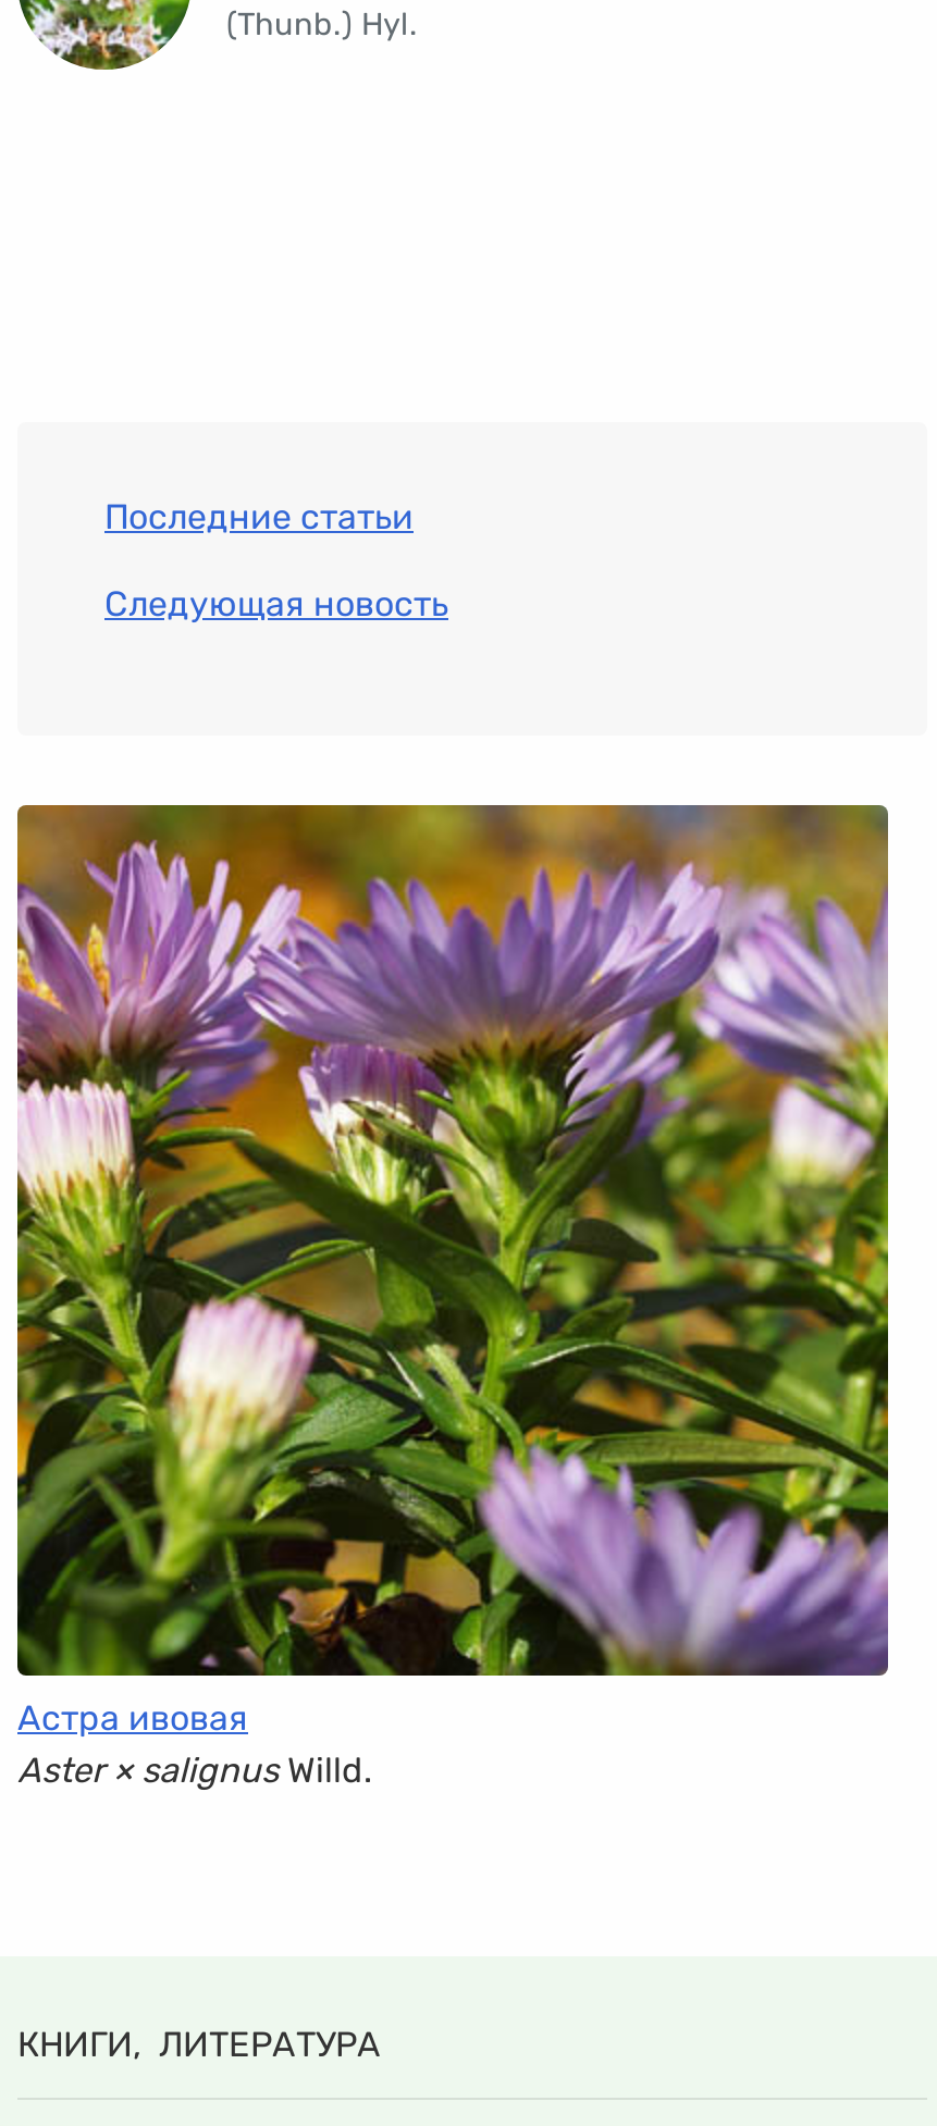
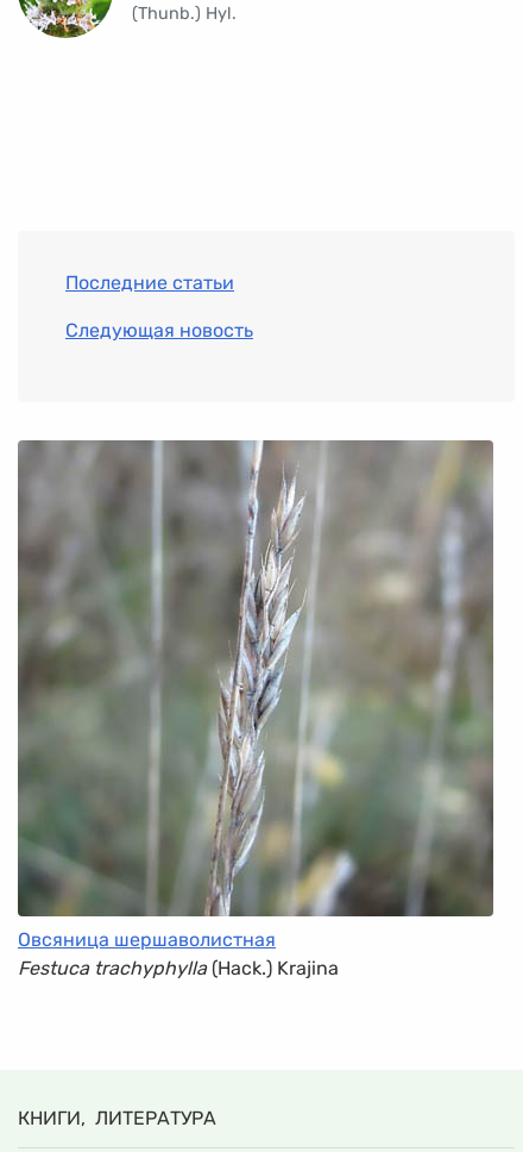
- [image]
- Астра ивовая
- Aster × salignus Willd.
+ [image]
+ Овсяница шершаволистная
+ Festuca trachyphylla (Hack.) Krajina
